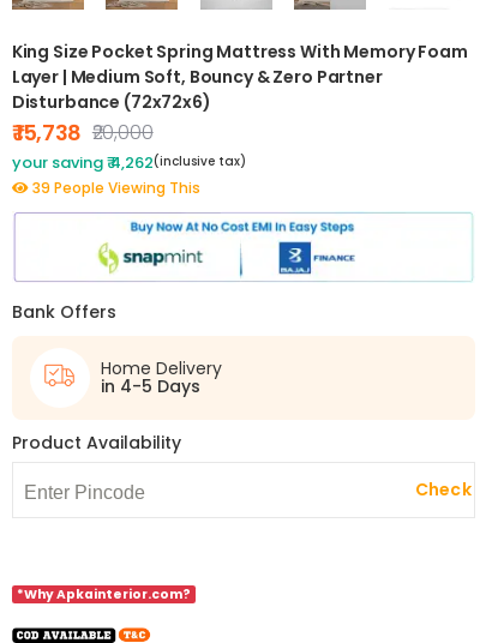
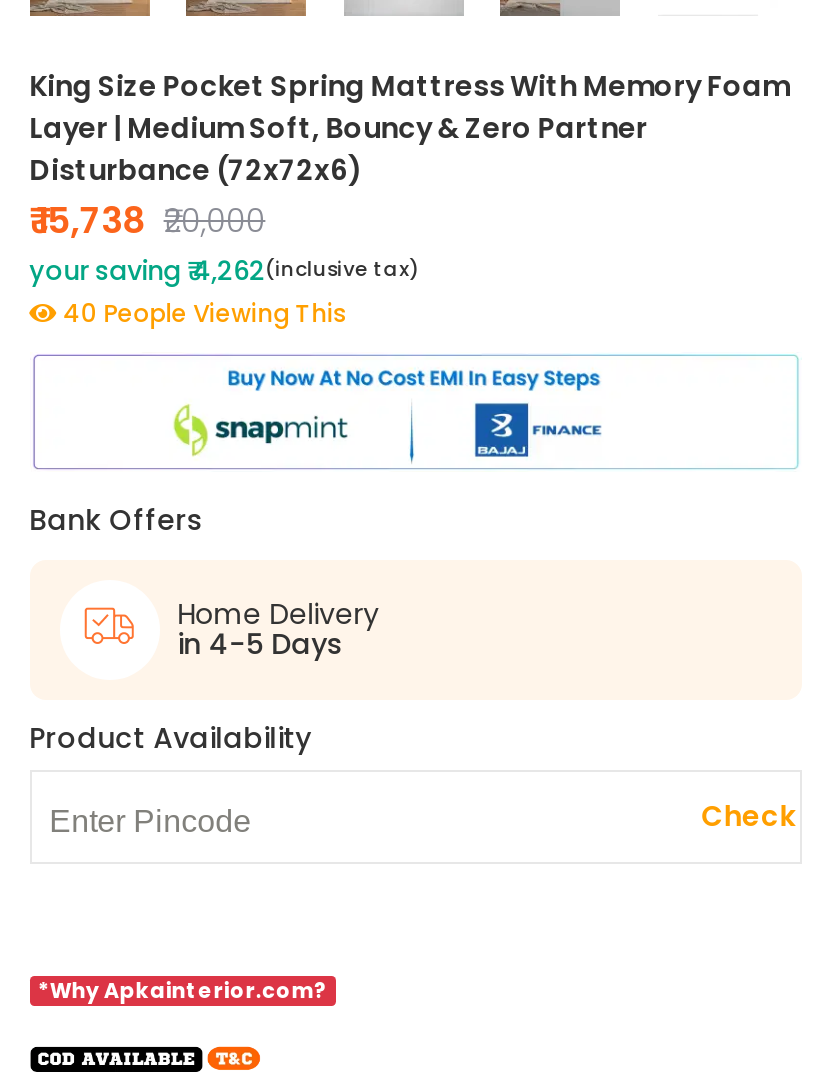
- 39 People Viewing This
+ 40 People Viewing This
